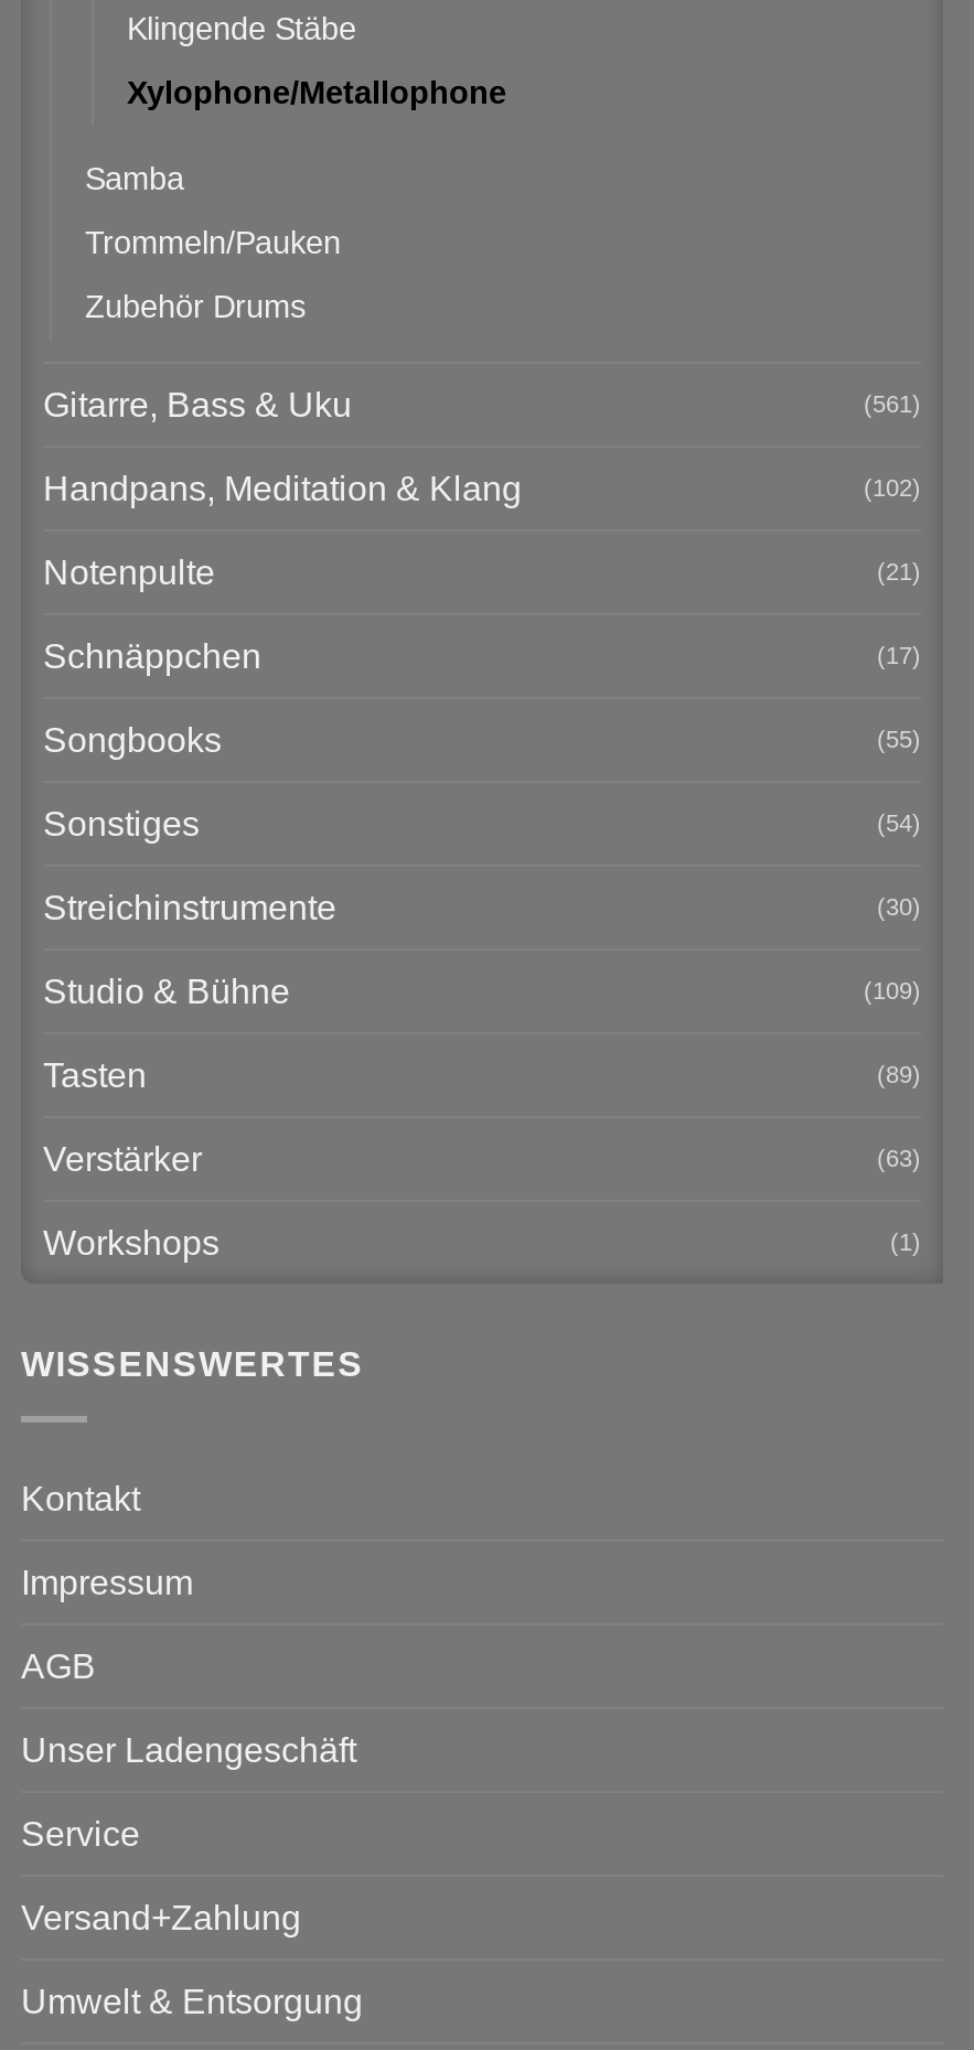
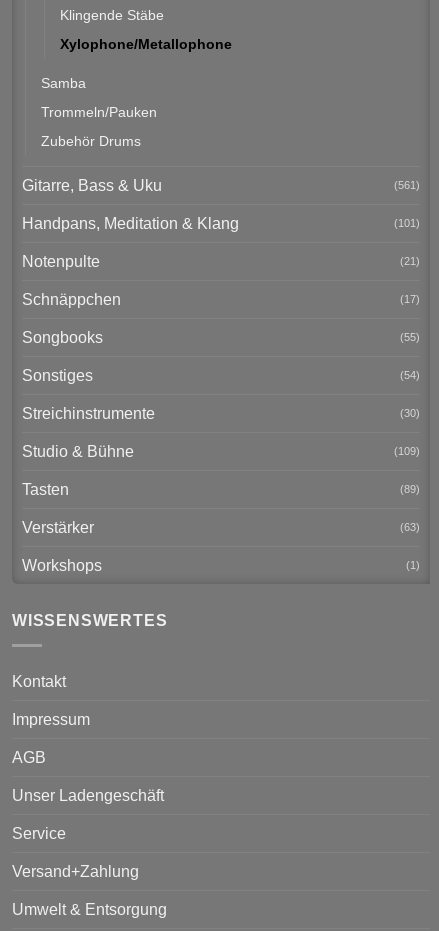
- (102)
+ (101)
